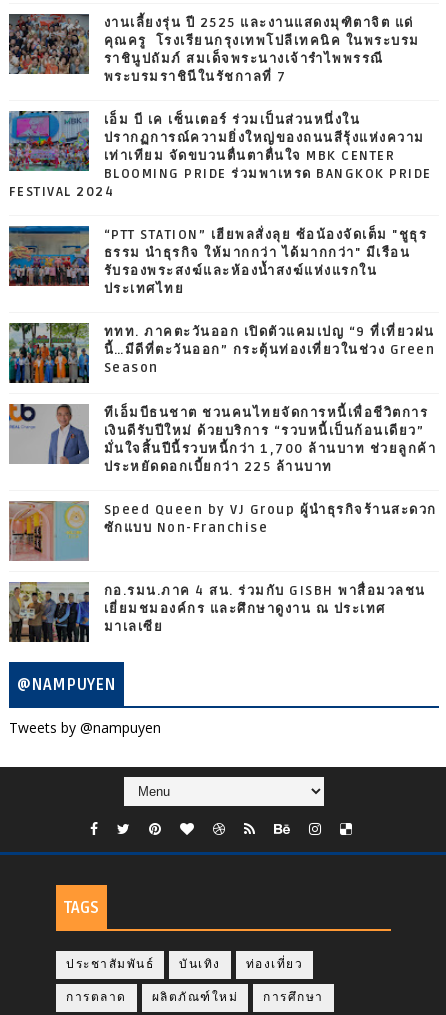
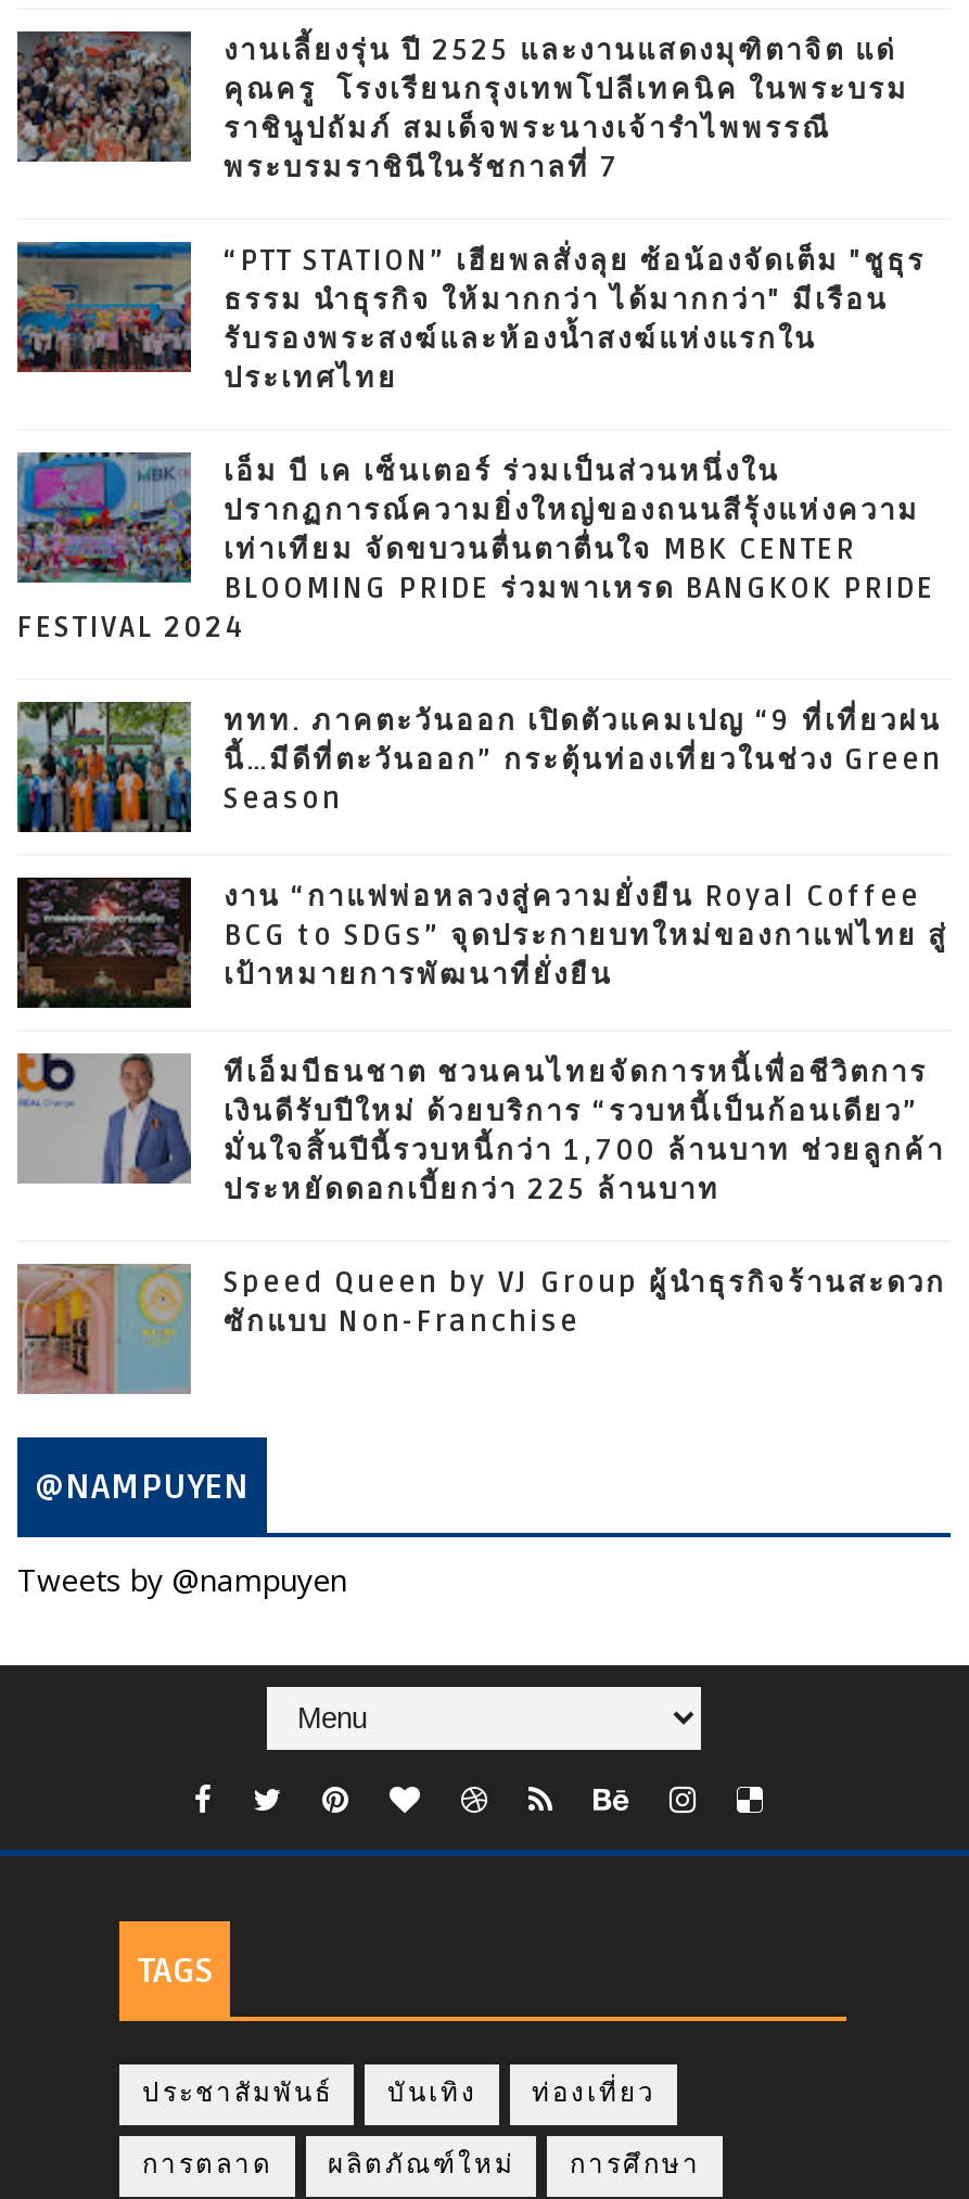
moved down: [image] | เอ็ม บี เค เซ็นเตอร์ ร่วมเป็นส่วนหนึ่งใน | ปรากฏการณ์ความยิ่งใหญ่ของถนนสีรุ้งแห่งความ | เท่าเทียม จัดขบวนตื่นตาตื่นใจ MBK CENTER | BLOOMING PRIDE ร่วมพาเหรด BANGKOK PRIDE | FESTIVAL 2024

moved up: [image] | “PTT STATION” เฮียพลสั่งลุย ซ้อน้องจัดเต็ม "ชูธุร | ธรรม นำธุรกิจ ให้มากกว่า ได้มากกว่า" มีเรือน | รับรองพระสงฆ์และห้องน้ำสงฆ์แห่งแรกใน | ประเทศไทย

+ [image]
+ งาน “กาแฟพ่อหลวงสู่ความยั่งยืน Royal Coffee
+ BCG to SDGs” จุดประกายบทใหม่ของกาแฟไทย สู่
+ เป้าหมายการพัฒนาที่ยั่งยืน

moved down: [image] | ทีเอ็มบีธนชาต ชวนคนไทยจัดการหนี้เพื่อชีวิตการ | เงินดีรับปีใหม่ ด้วยบริการ “รวบหนี้เป็นก้อนเดียว” | มั่นใจสิ้นปีนี้รวบหนี้กว่า 1,700 ล้านบาท ช่วยลูกค้า | ประหยัดดอกเบี้ยกว่า 225 ล้านบาท | Speed Queen by VJ Group ผู้นำธุรกิจร้านสะดวก | ซักแบบ Non-Franchise

- [image]
- กอ.รมน.ภาค 4 สน. ร่วมกับ GISBH พาสื่อมวลชน
- เยี่ยมชมองค์กร และศึกษาดูงาน ณ ประเทศ
- มาเลเซีย
